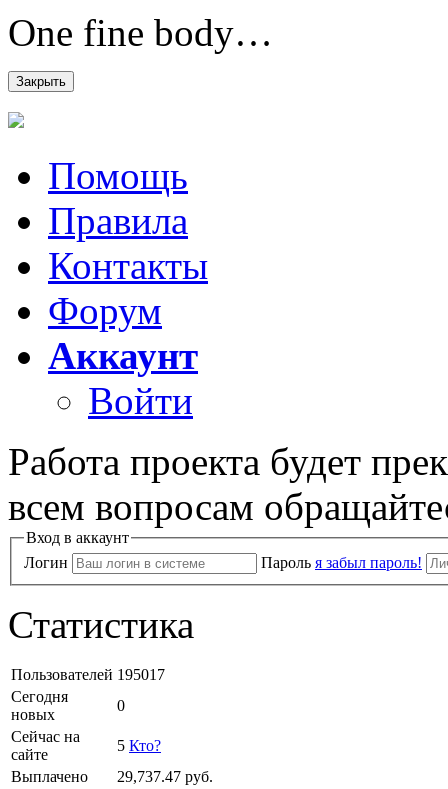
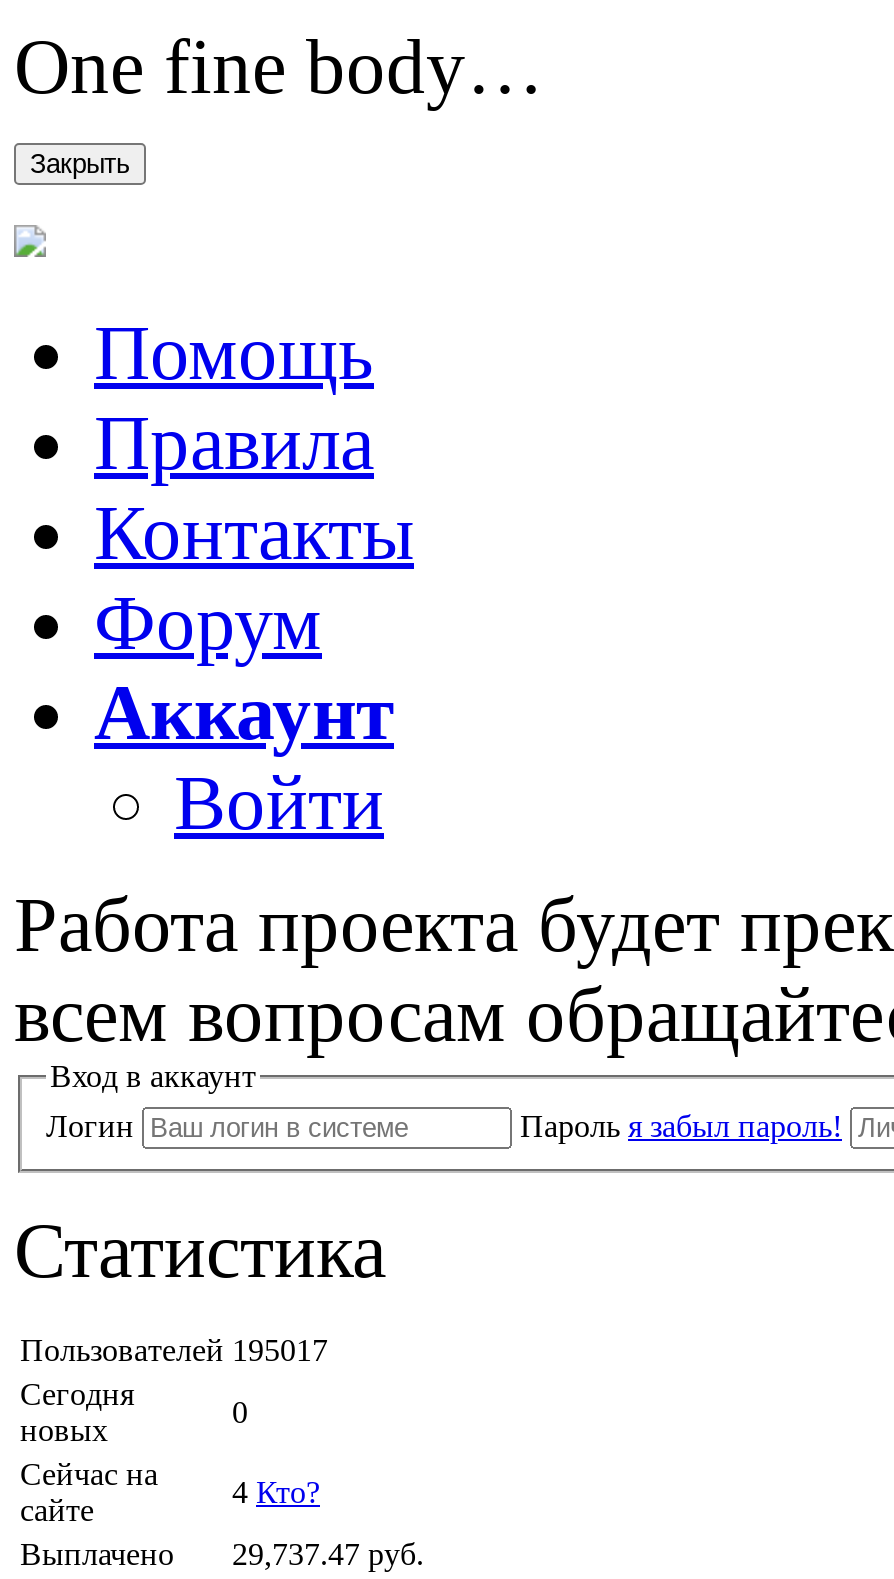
- 5 Кто?
+ 4 Кто?
